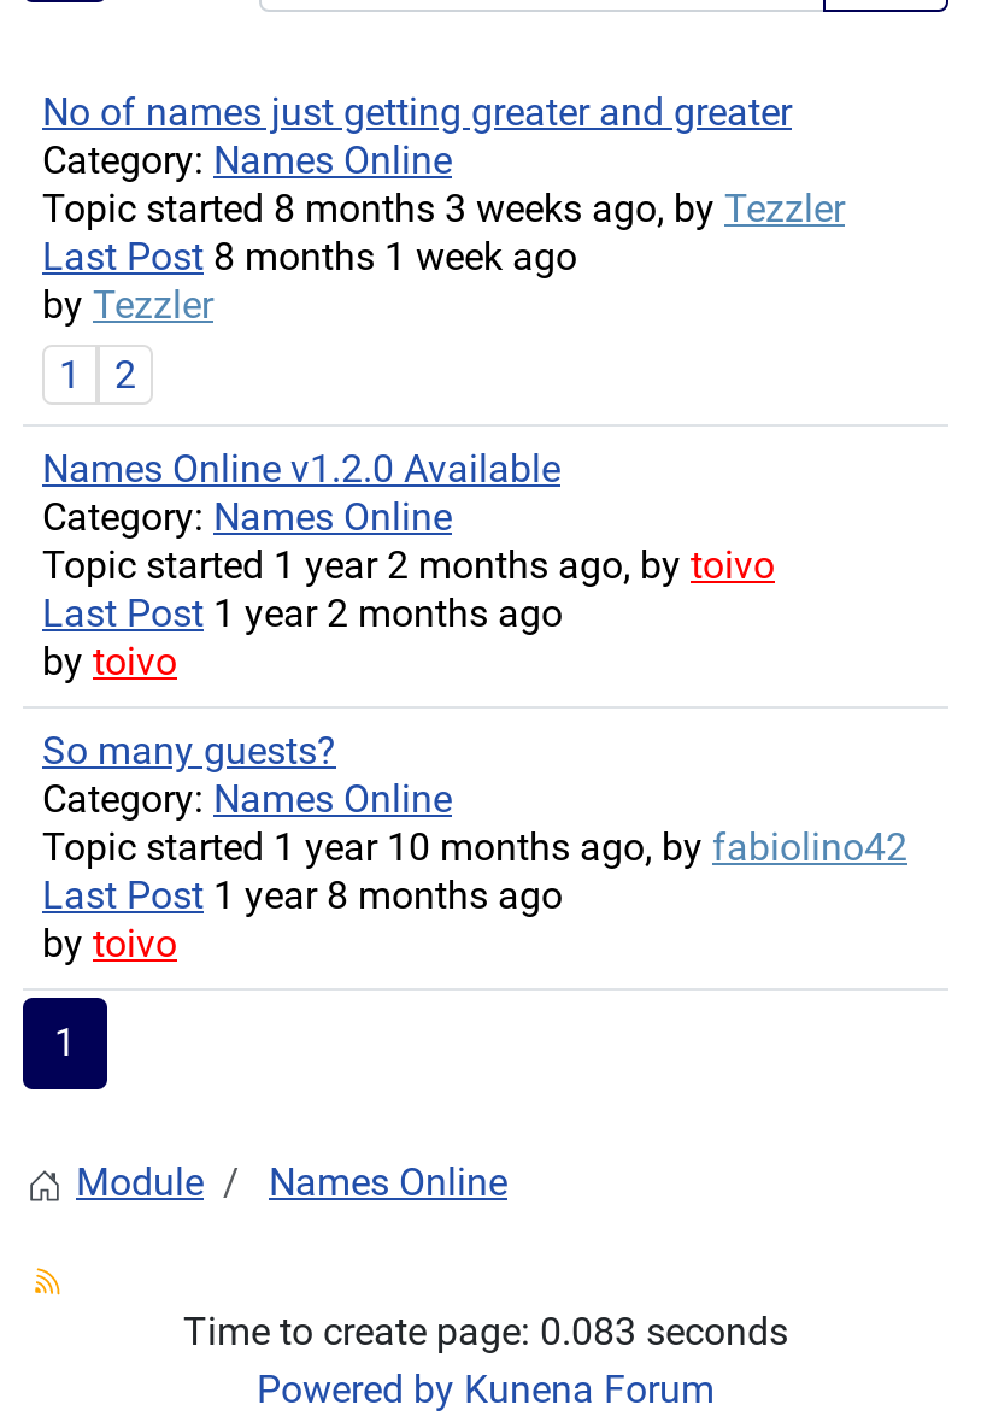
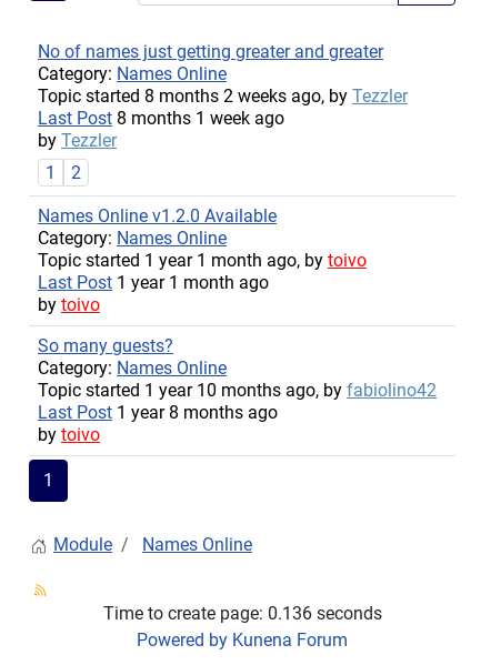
- Topic started 8 months 3 weeks ago, by Tezzler
+ Topic started 8 months 2 weeks ago, by Tezzler

- Topic started 1 year 2 months ago, by toivo
+ Topic started 1 year 1 month ago, by toivo

- Last Post 1 year 2 months ago
+ Last Post 1 year 1 month ago

- Time to create page: 0.083 seconds
+ Time to create page: 0.136 seconds
